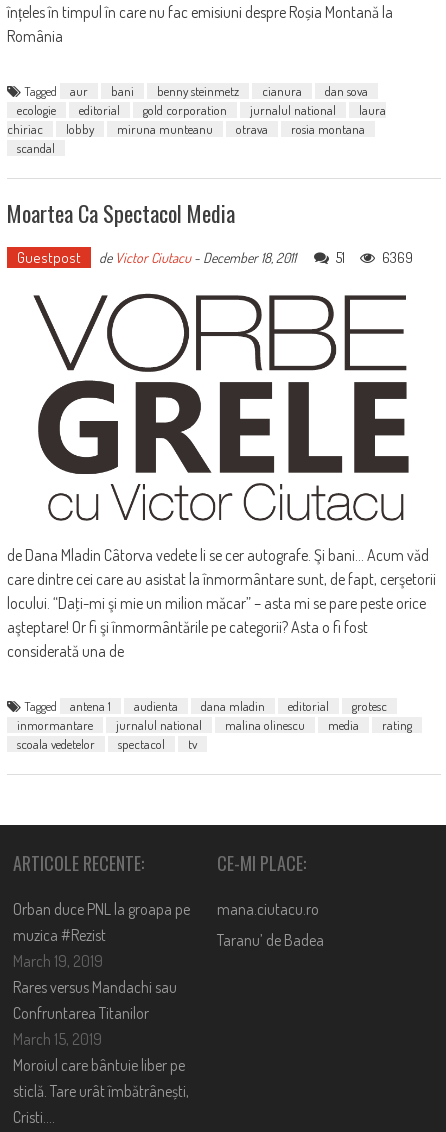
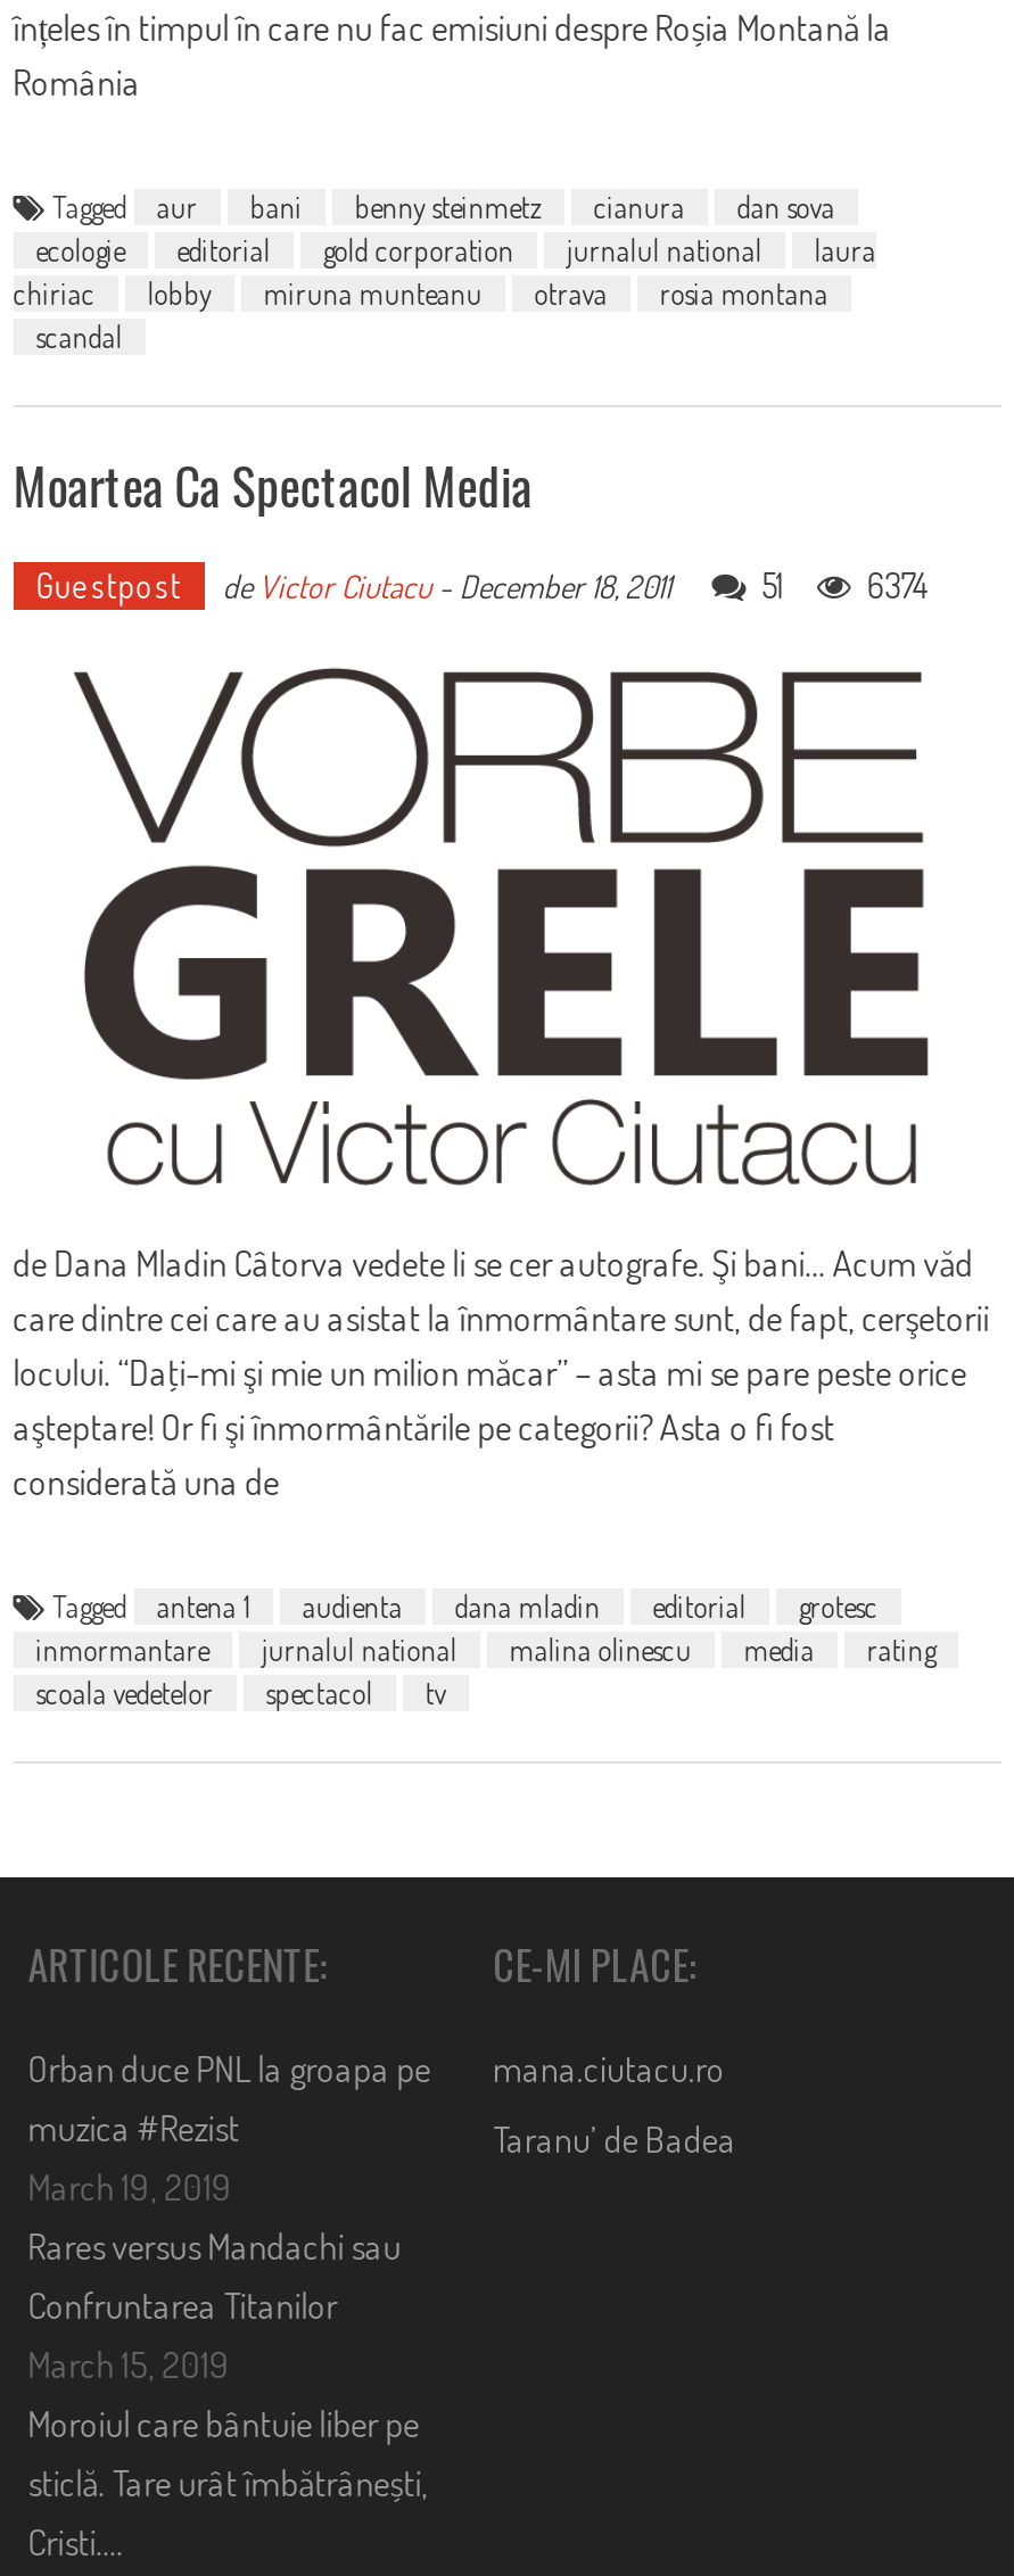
- 6369
+ 6374
